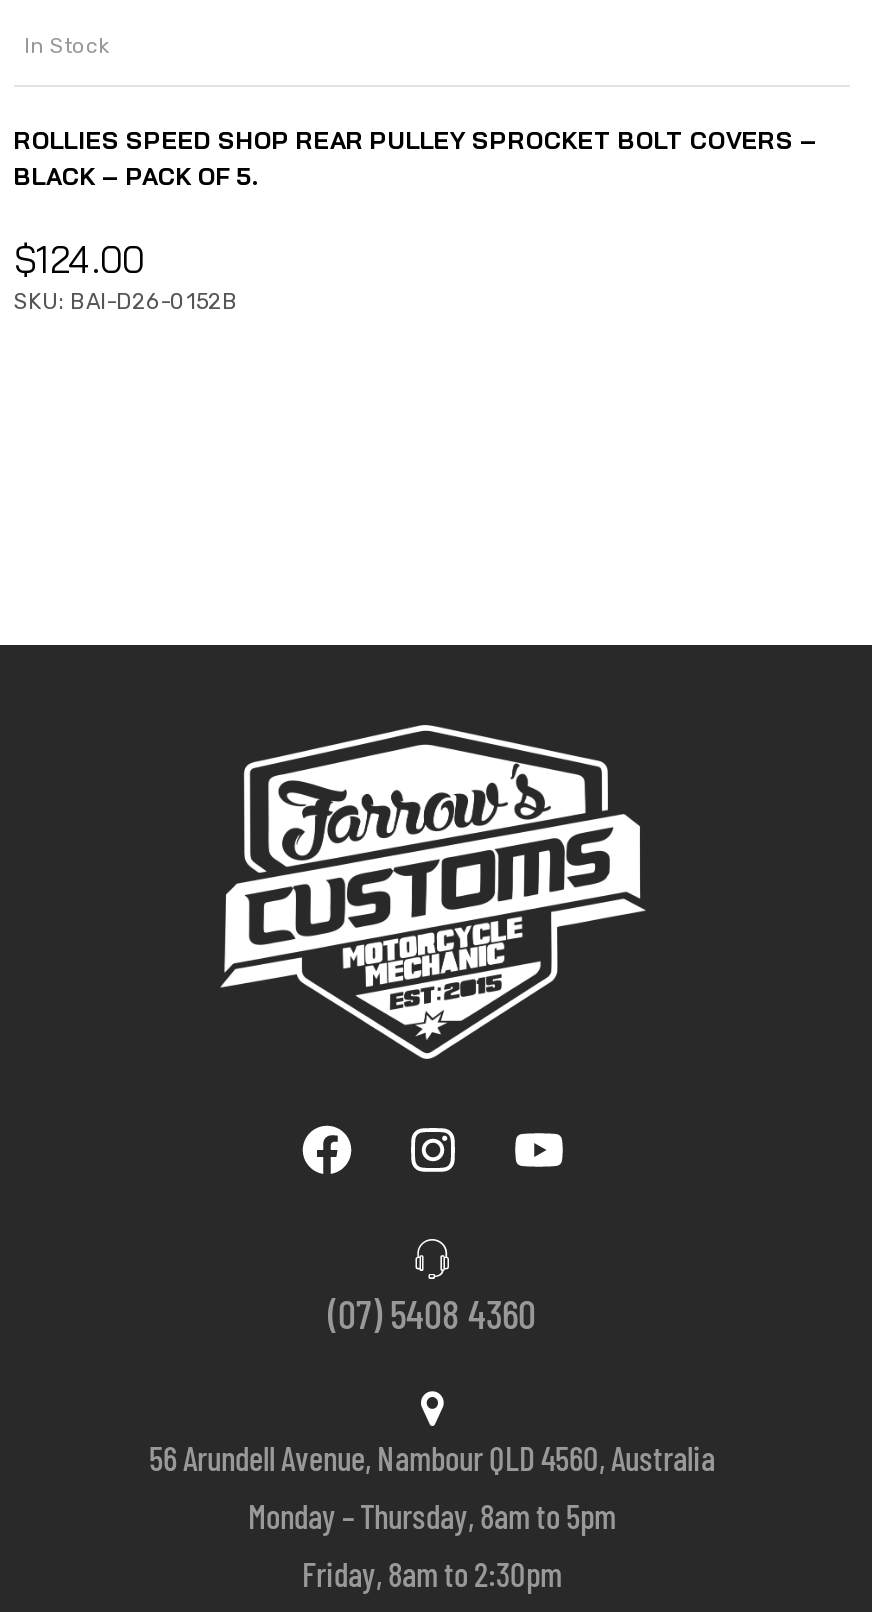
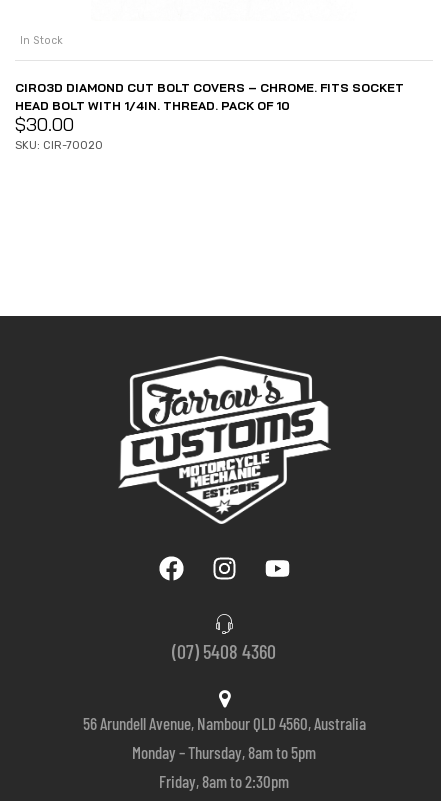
- ROLLIES SPEED SHOP REAR PULLEY SPROCKET BOLT COVERS –
- BLACK – PACK OF 5.
- $124.00
- SKU: BAI-D26-0152B
+ CIRO3D DIAMOND CUT BOLT COVERS – CHROME. FITS SOCKET
+ HEAD BOLT WITH 1/4IN. THREAD. PACK OF 10
+ $30.00
+ SKU: CIR-70020
